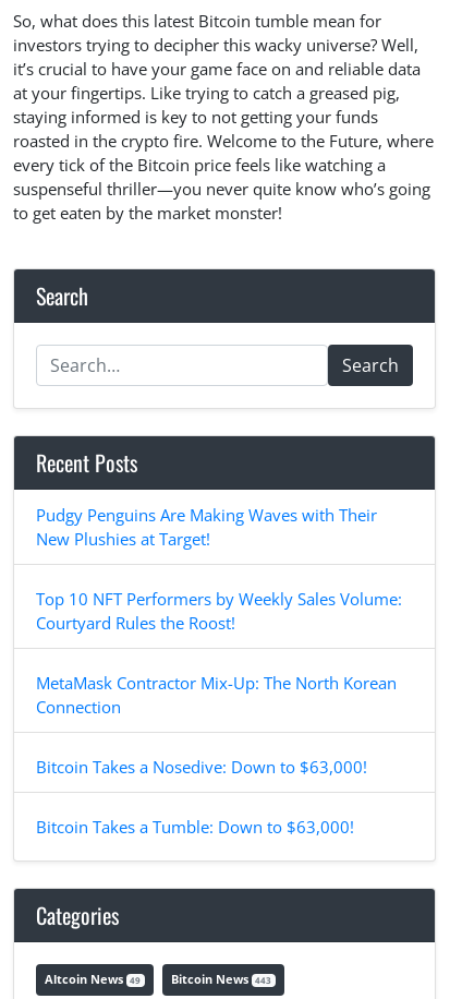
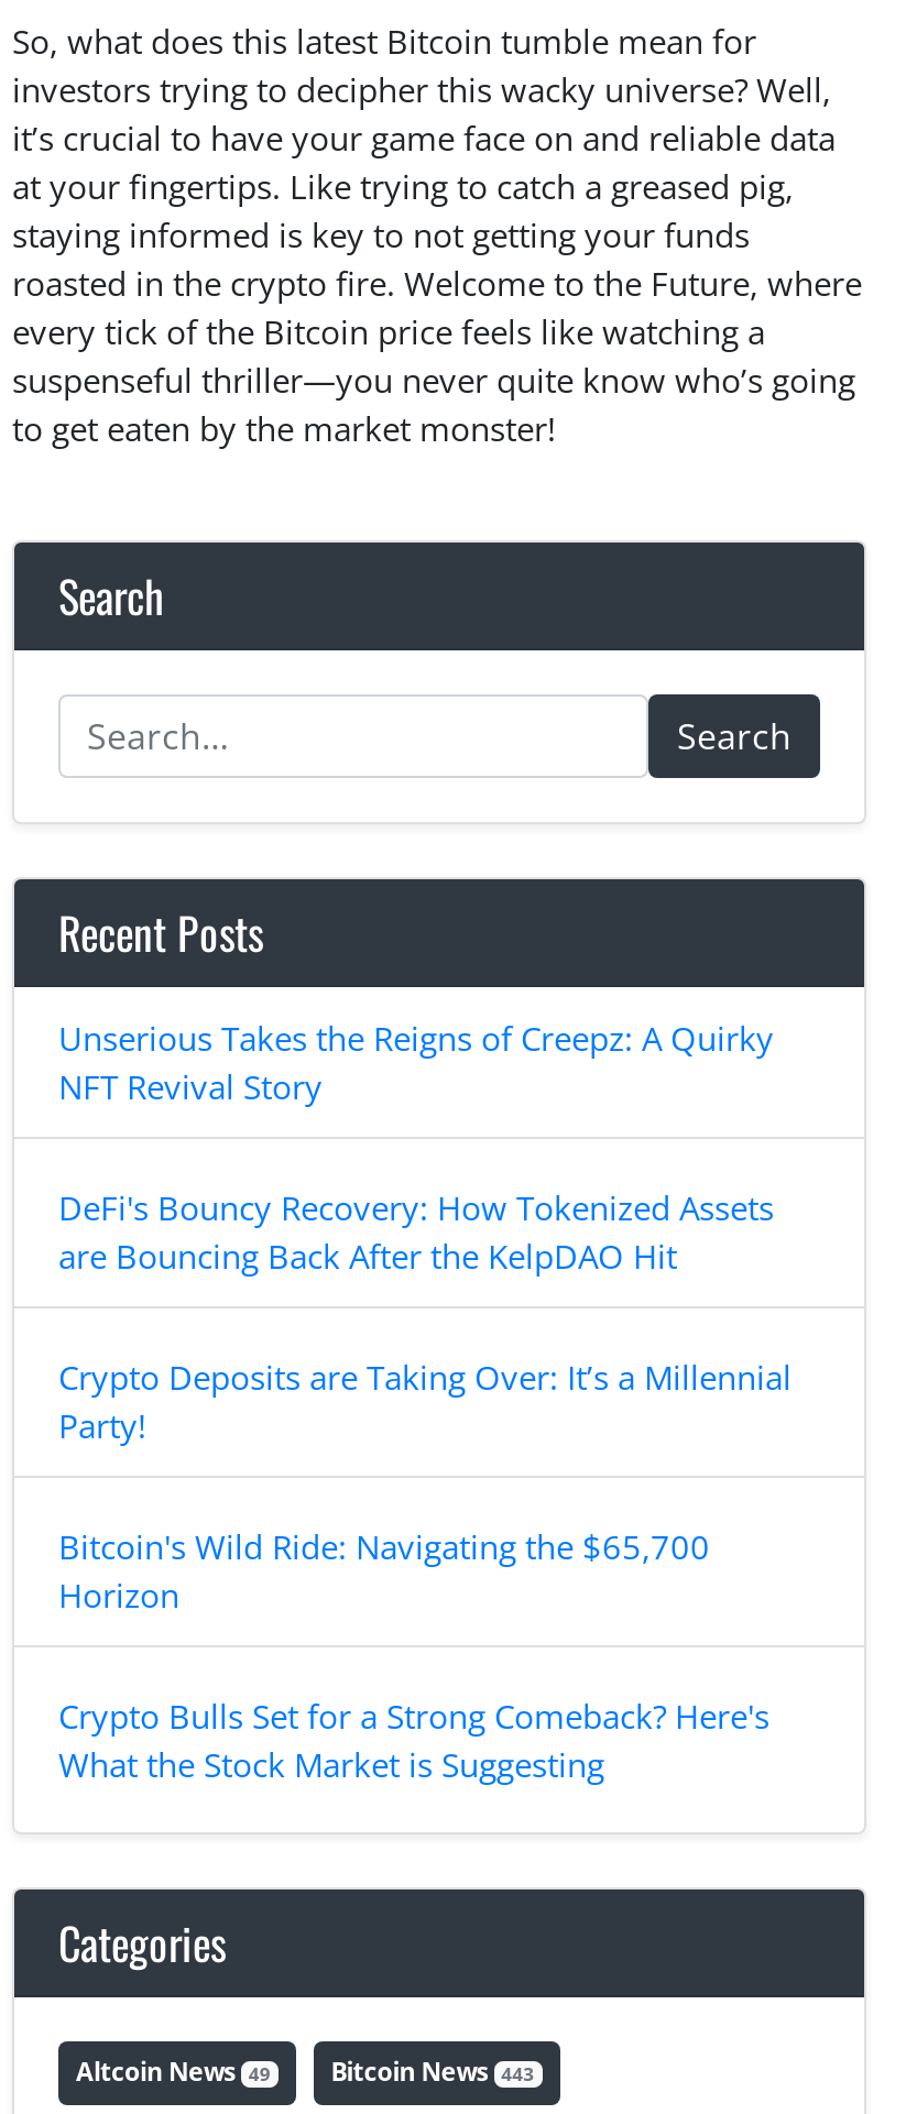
- Pudgy Penguins Are Making Waves with Their
- New Plushies at Target!
+ Unserious Takes the Reigns of Creepz: A Quirky
+ NFT Revival Story

- Top 10 NFT Performers by Weekly Sales Volume:
- Courtyard Rules the Roost!
+ DeFi's Bouncy Recovery: How Tokenized Assets
+ are Bouncing Back After the KelpDAO Hit

- MetaMask Contractor Mix-Up: The North Korean
- Connection
+ Crypto Deposits are Taking Over: It’s a Millennial
+ Party!

- Bitcoin Takes a Nosedive: Down to $63,000!
+ Bitcoin's Wild Ride: Navigating the $65,700
+ Horizon

- Bitcoin Takes a Tumble: Down to $63,000!
+ Crypto Bulls Set for a Strong Comeback? Here's
+ What the Stock Market is Suggesting
